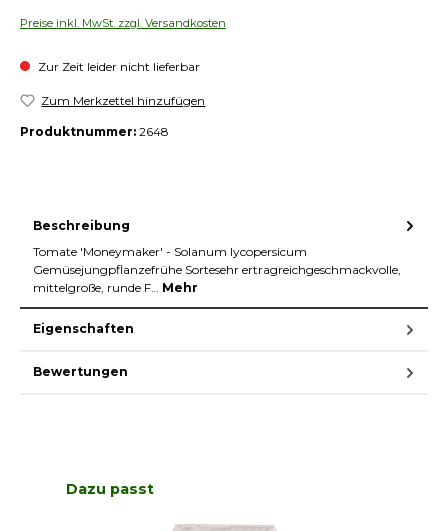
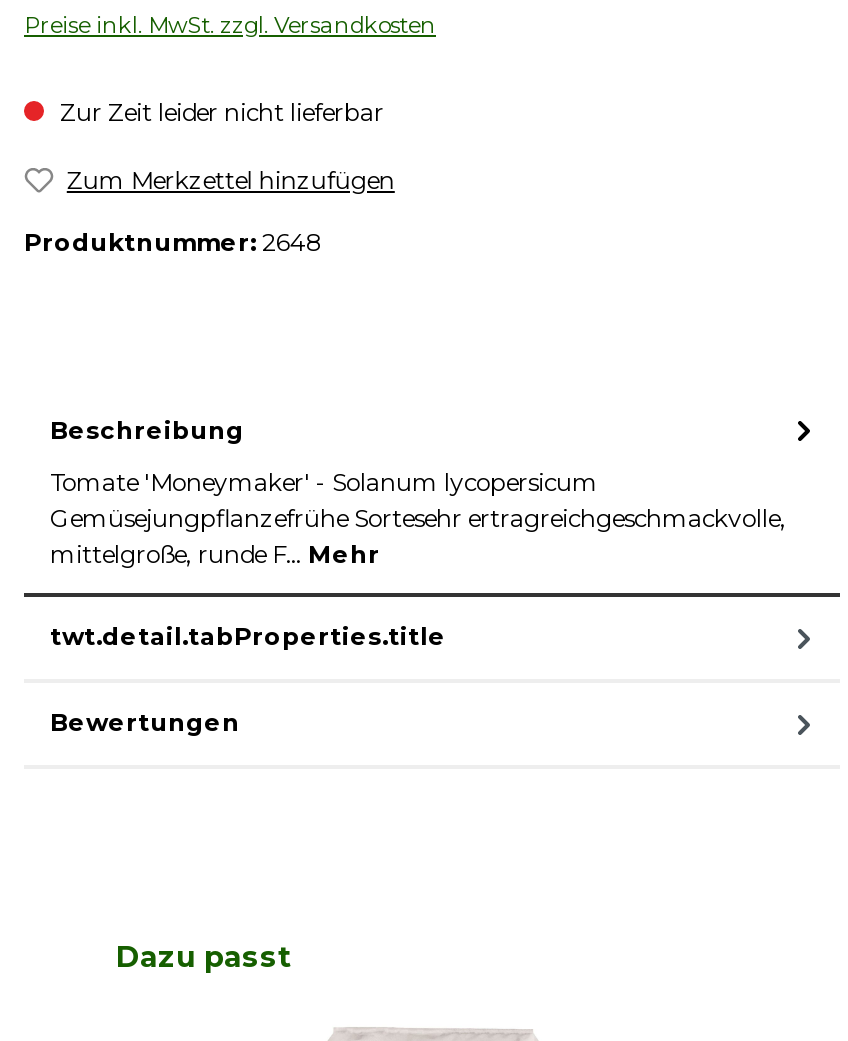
- Eigenschaften
+ twt.detail.tabProperties.title
